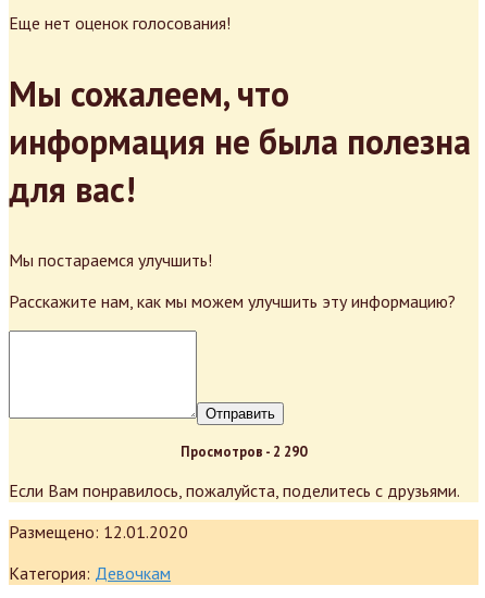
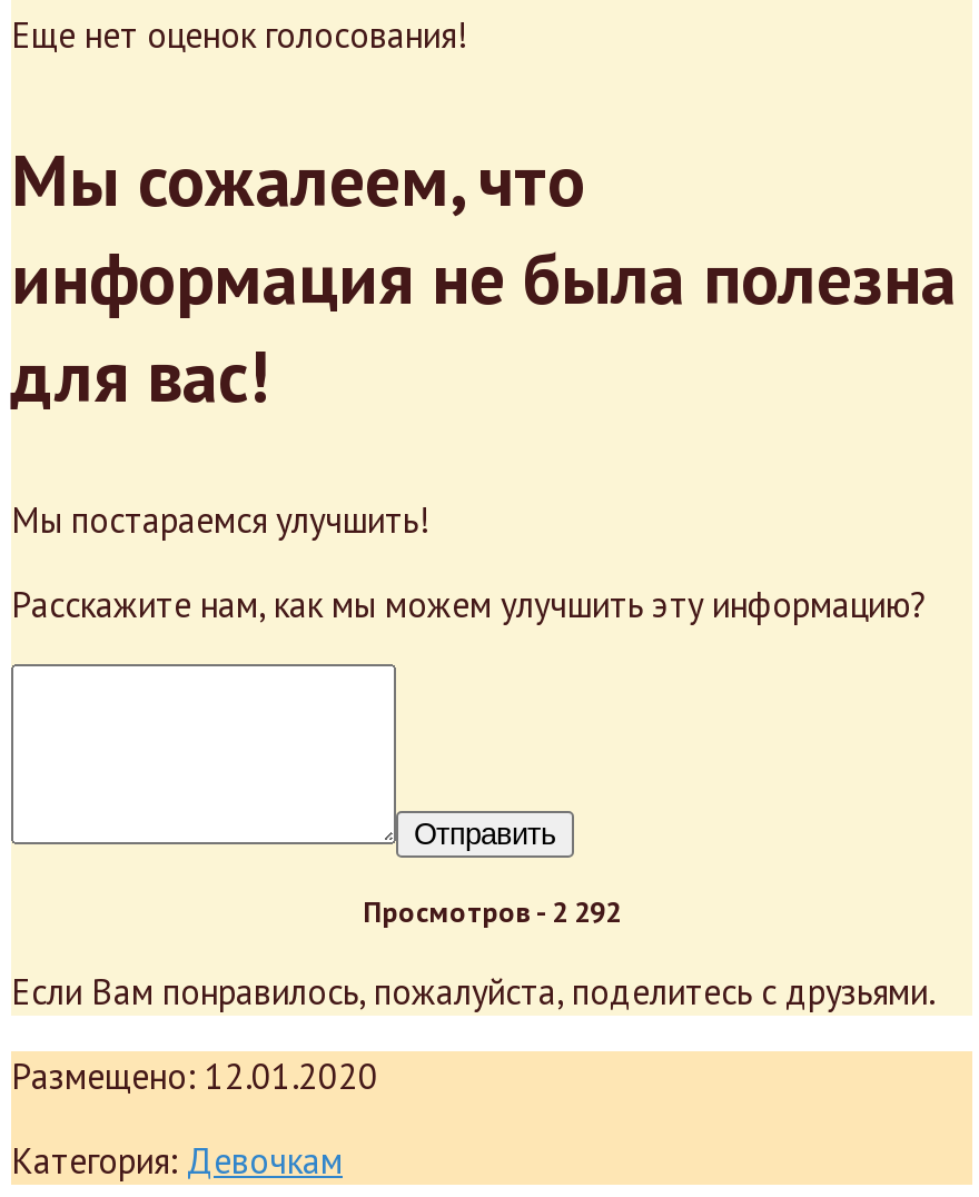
- Просмотров - 2 290
+ Просмотров - 2 292
